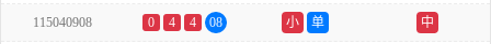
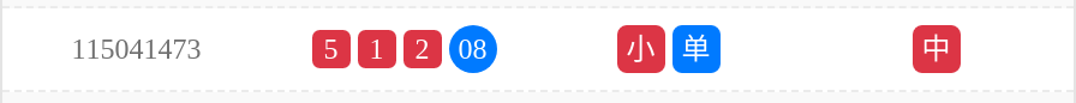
- 115040908
+ 115041473

- 0
+ 5

- 4
+ 1

- 4
+ 2
